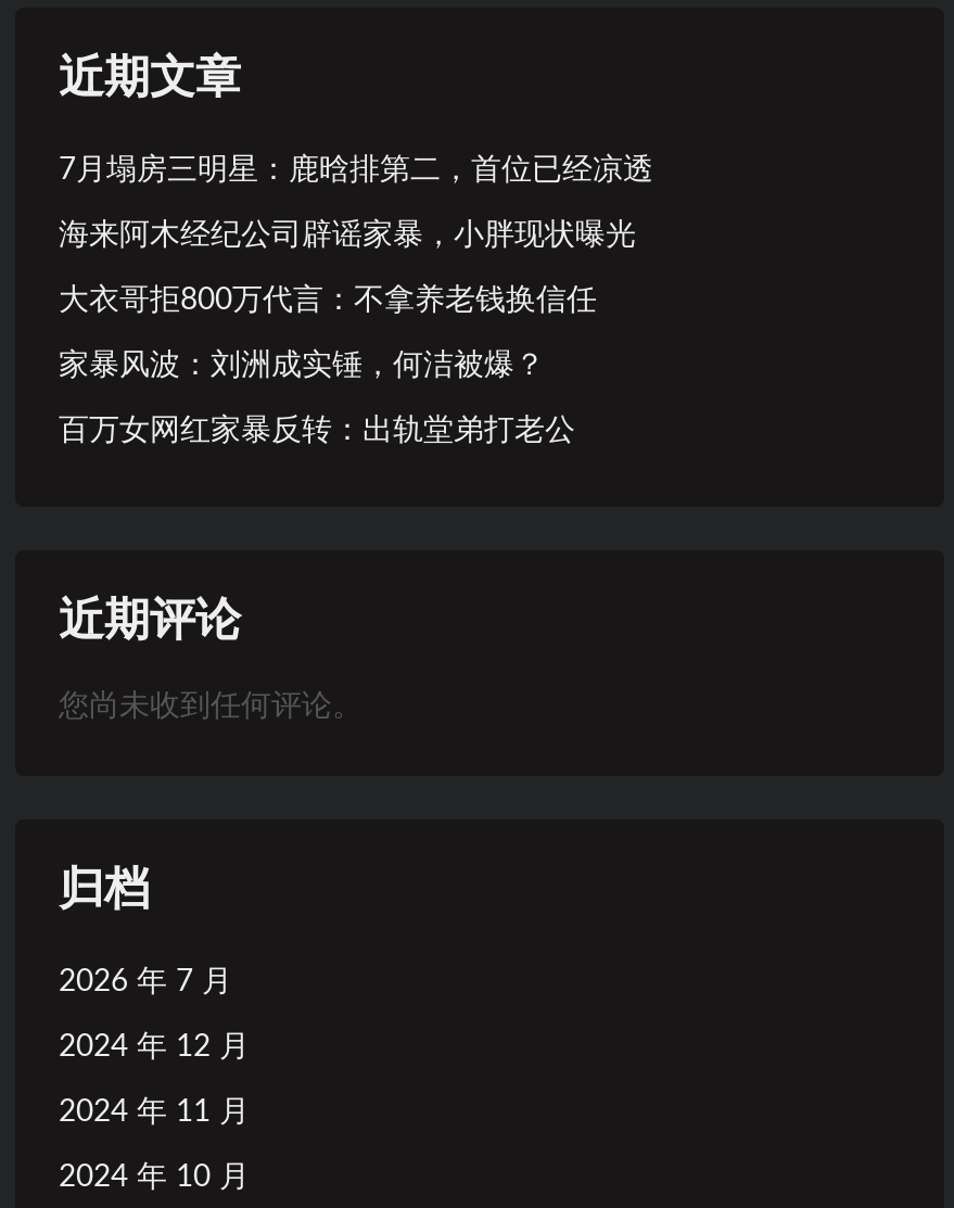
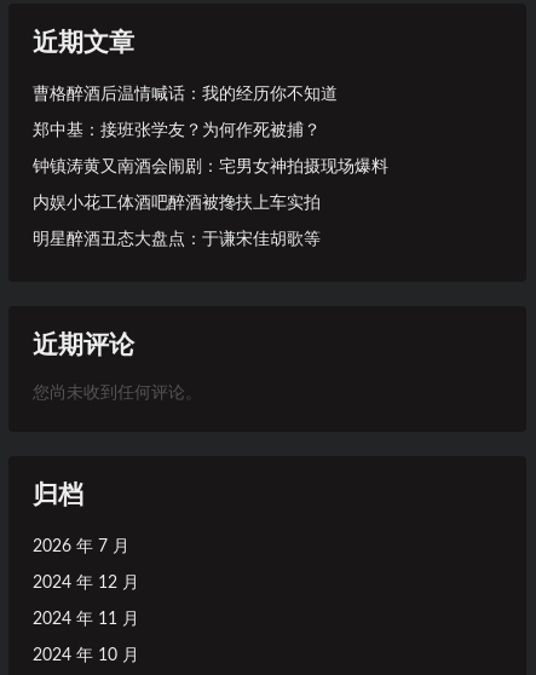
- 7月塌房三明星：鹿晗排第二，首位已经凉透
+ 曹格醉酒后温情喊话：我的经历你不知道

- 海来阿木经纪公司辟谣家暴，小胖现状曝光
+ 郑中基：接班张学友？为何作死被捕？

- 大衣哥拒800万代言：不拿养老钱换信任
+ 钟镇涛黄又南酒会闹剧：宅男女神拍摄现场爆料

- 家暴风波：刘洲成实锤，何洁被爆？
+ 内娱小花工体酒吧醉酒被搀扶上车实拍

- 百万女网红家暴反转：出轨堂弟打老公
+ 明星醉酒丑态大盘点：于谦宋佳胡歌等
